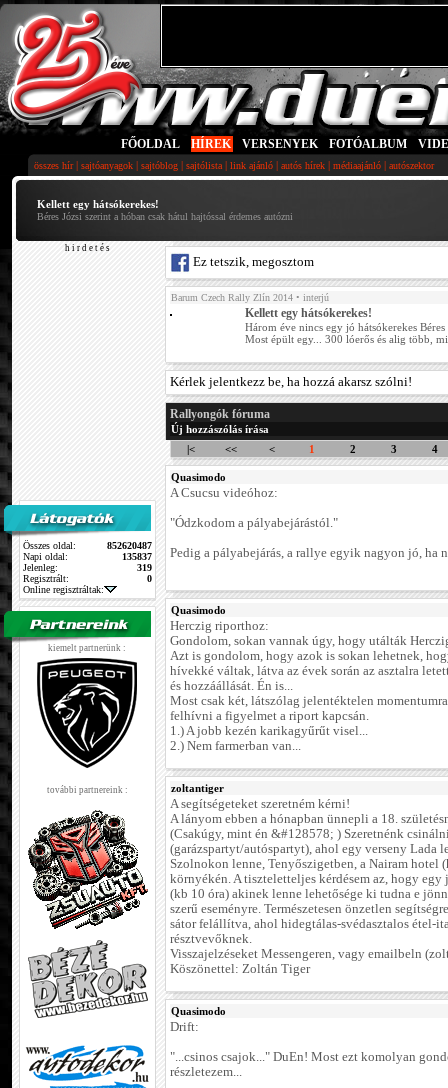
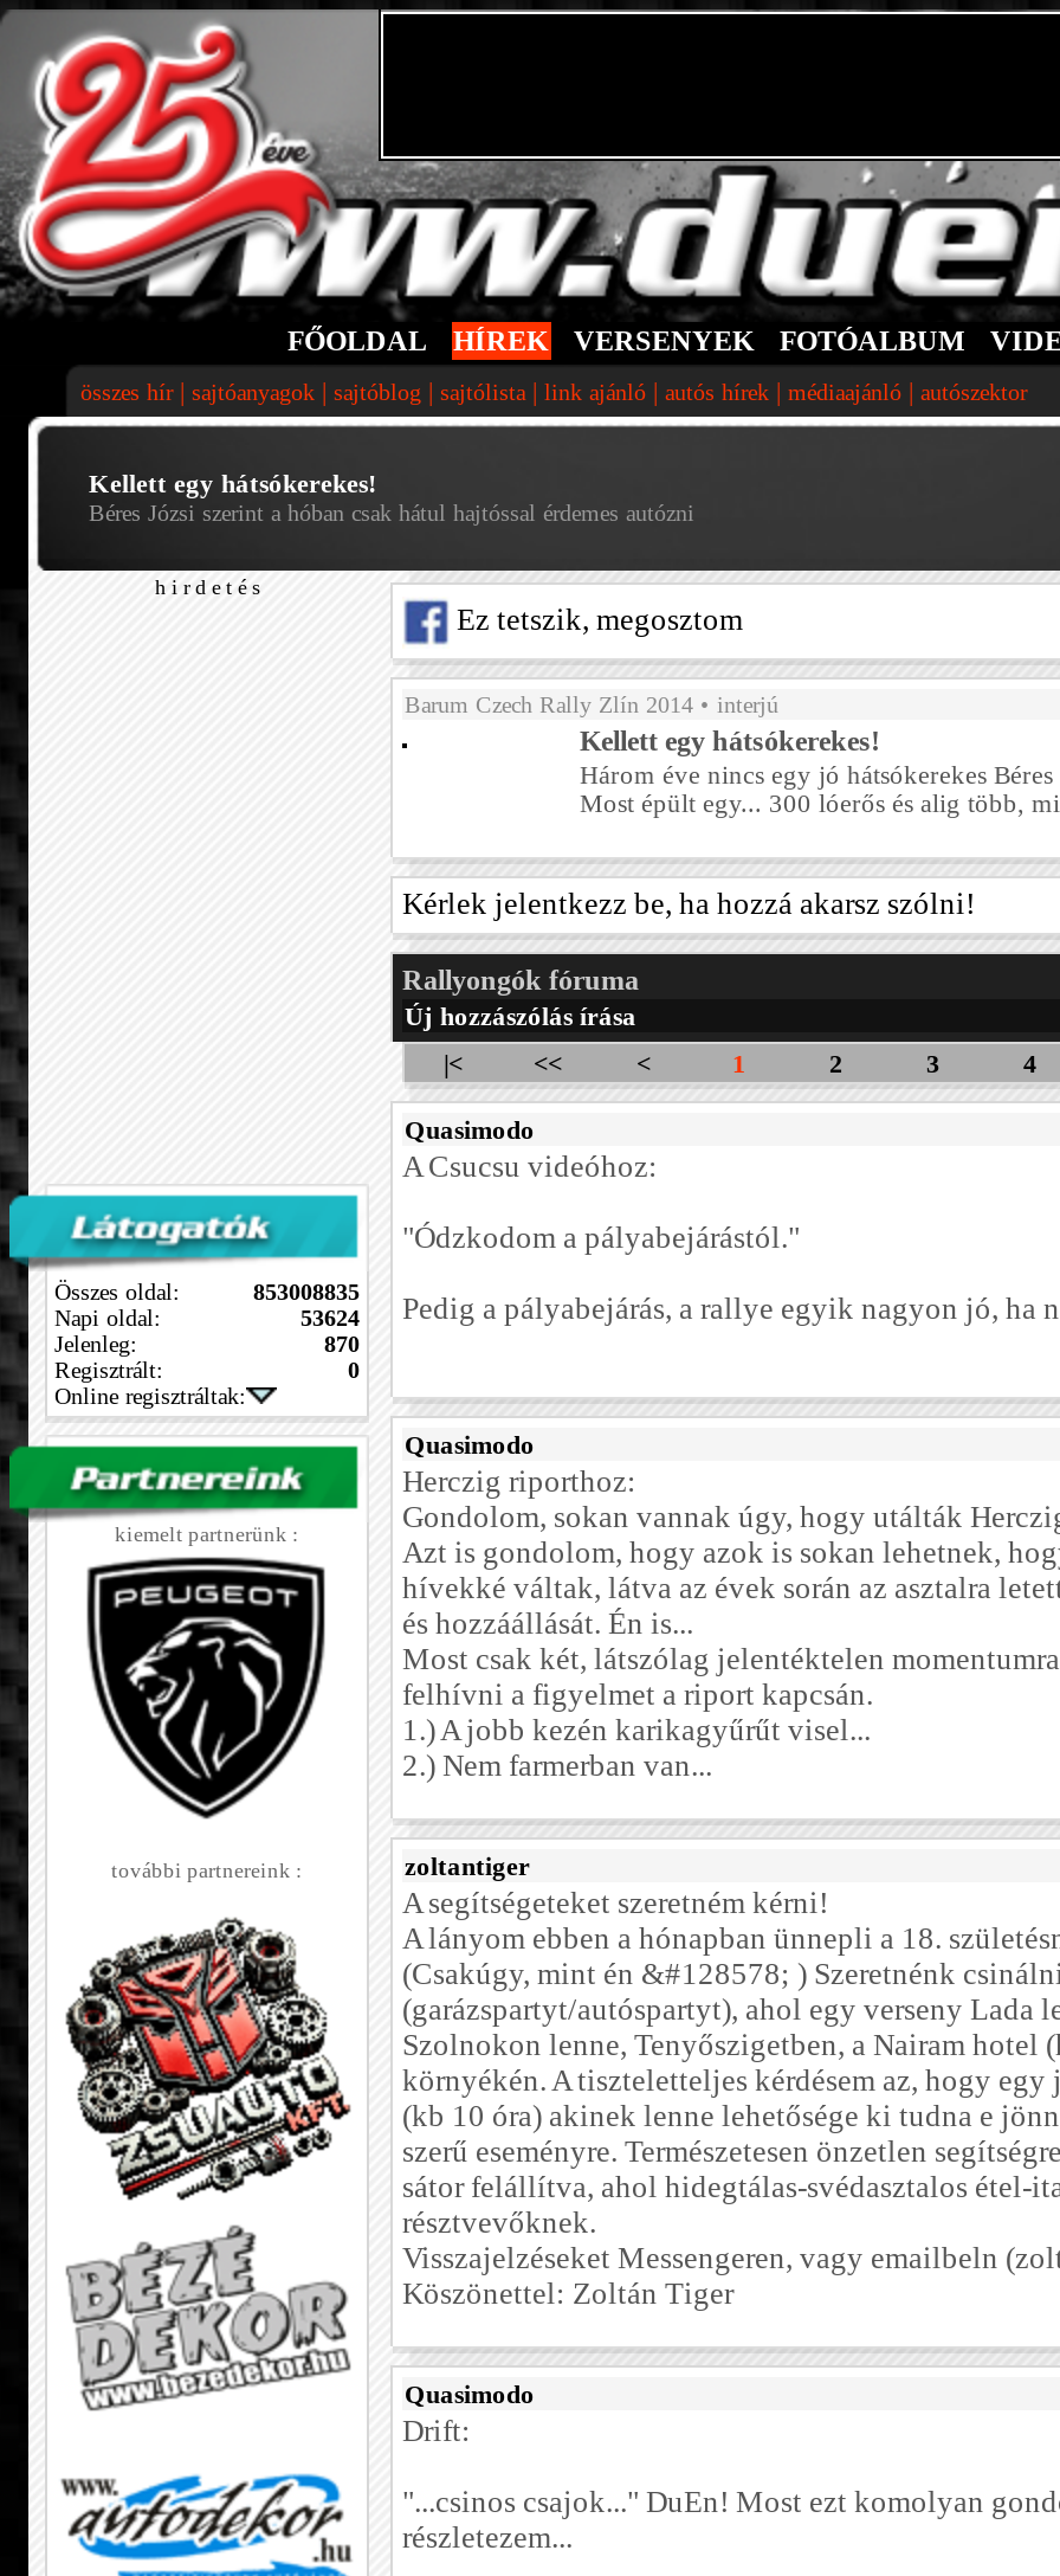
- 852620487
+ 853008835

- 135837
+ 53624

- 319
+ 870
